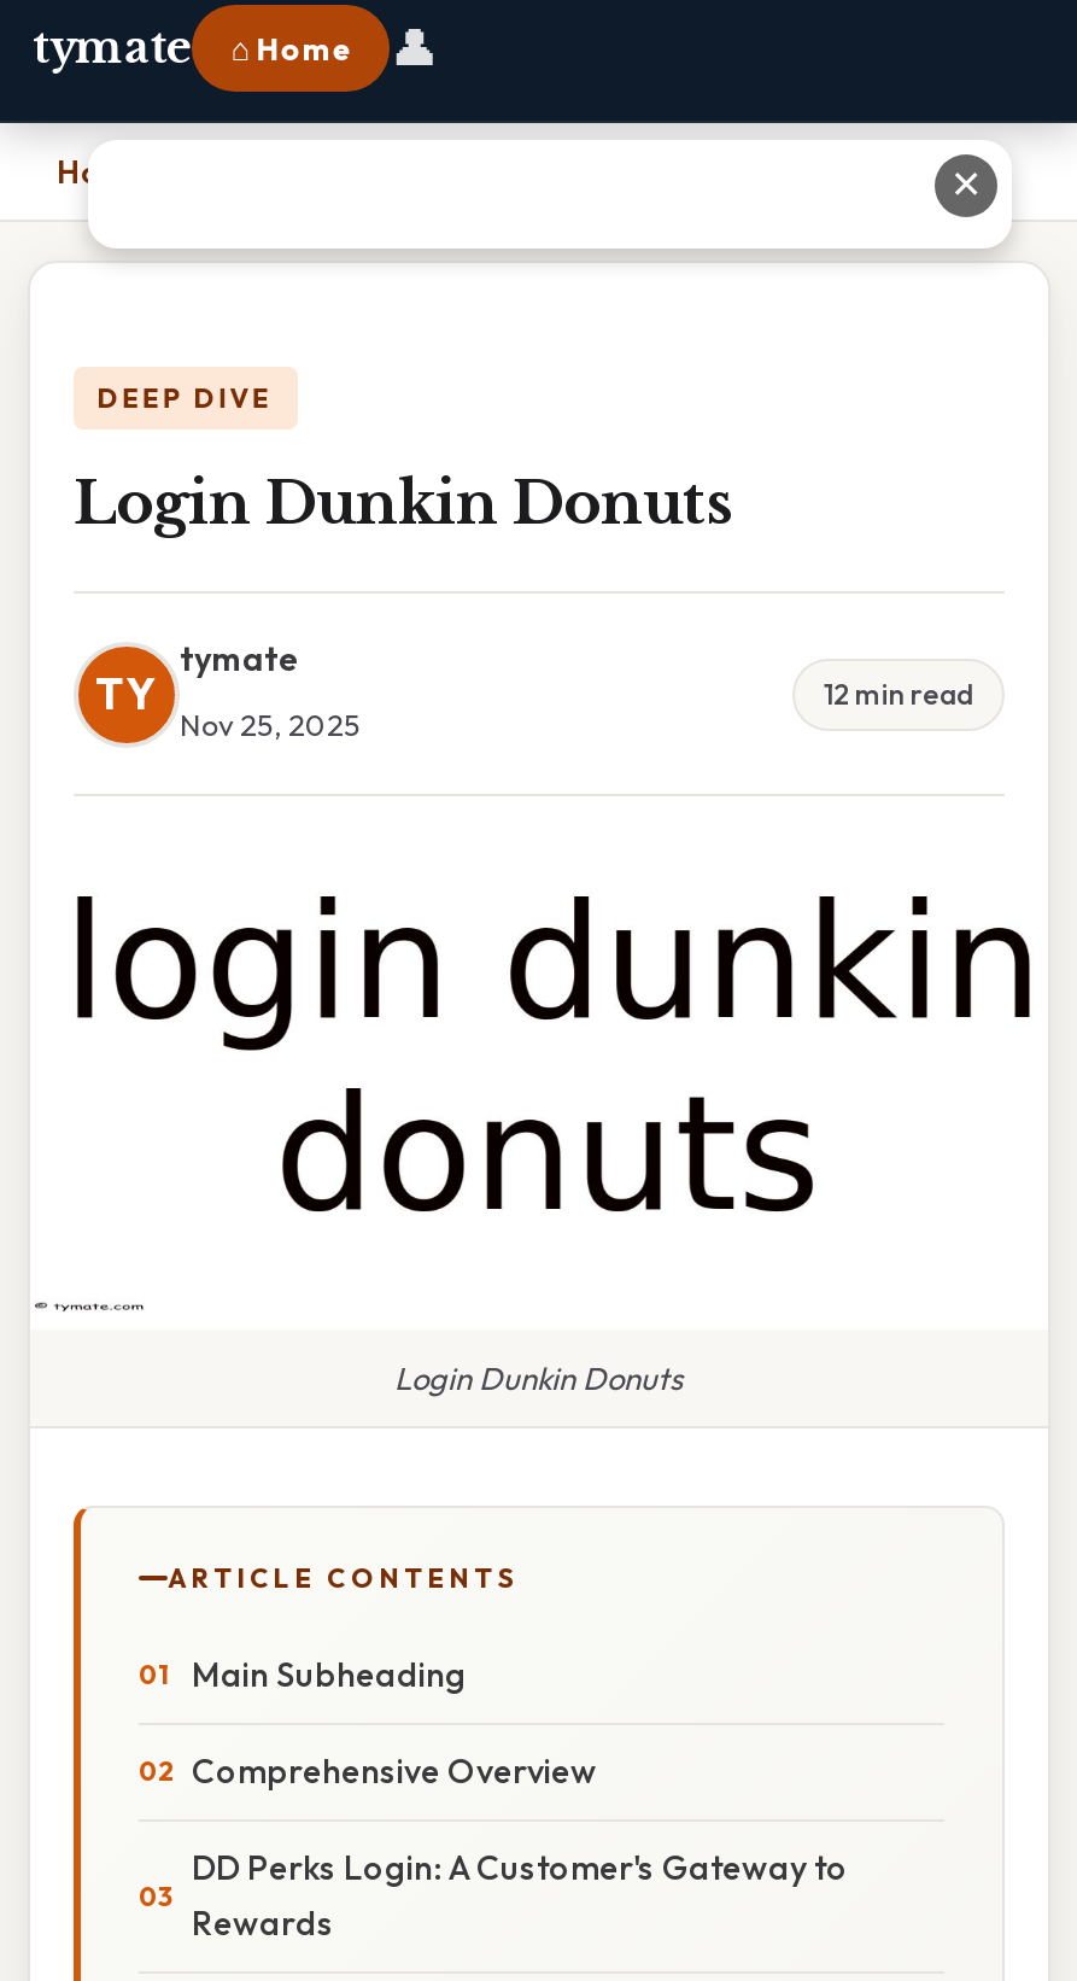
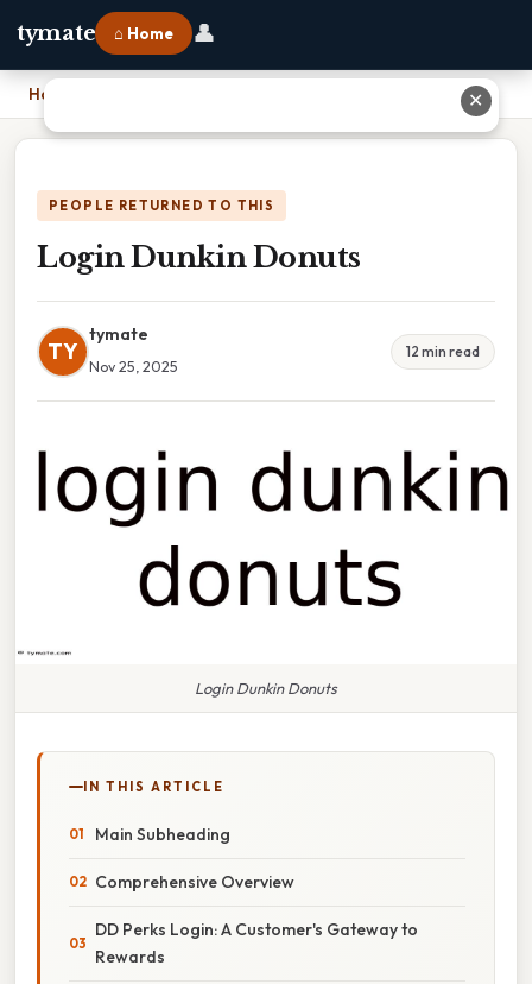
- DEEP DIVE
+ PEOPLE RETURNED TO THIS

- ARTICLE CONTENTS
+ IN THIS ARTICLE
